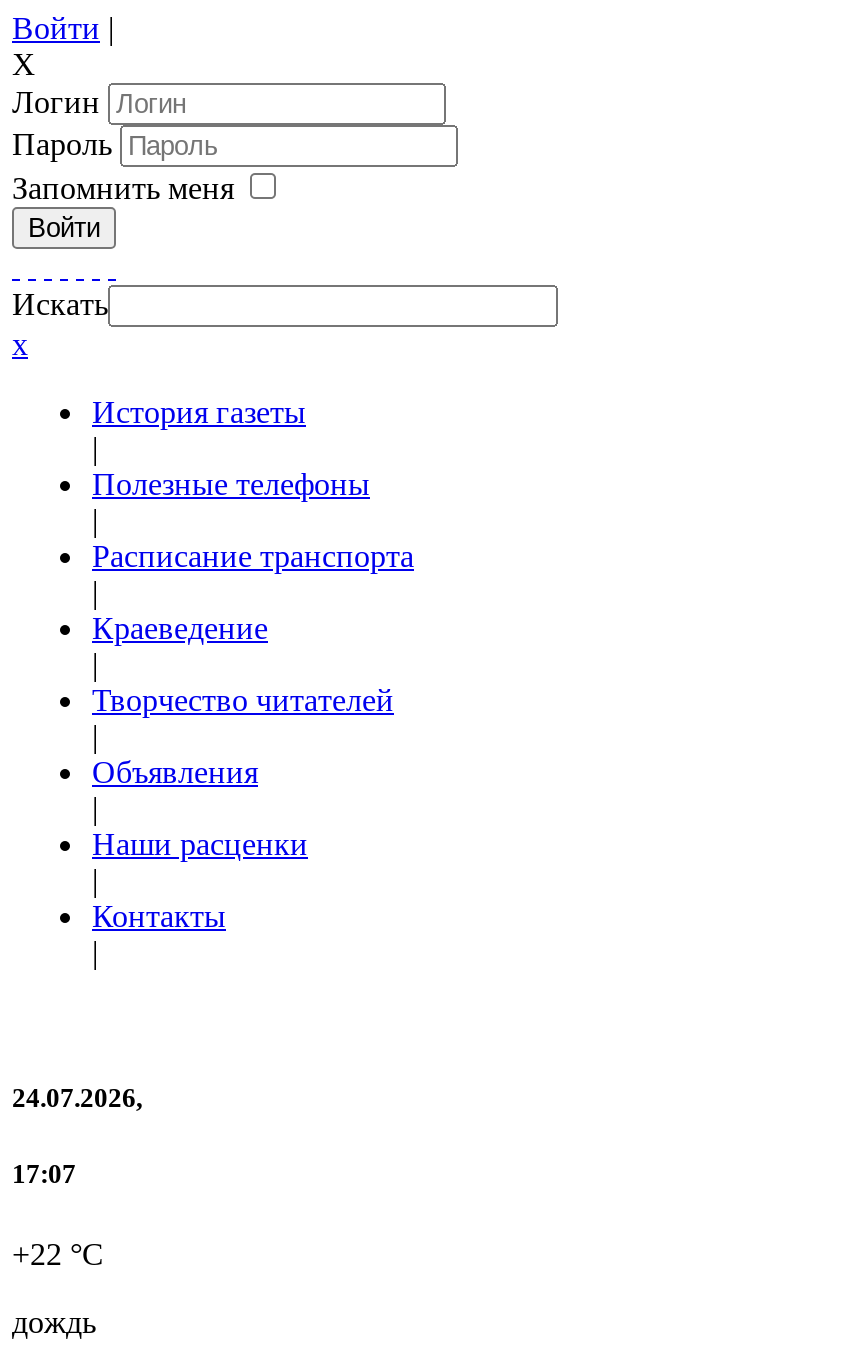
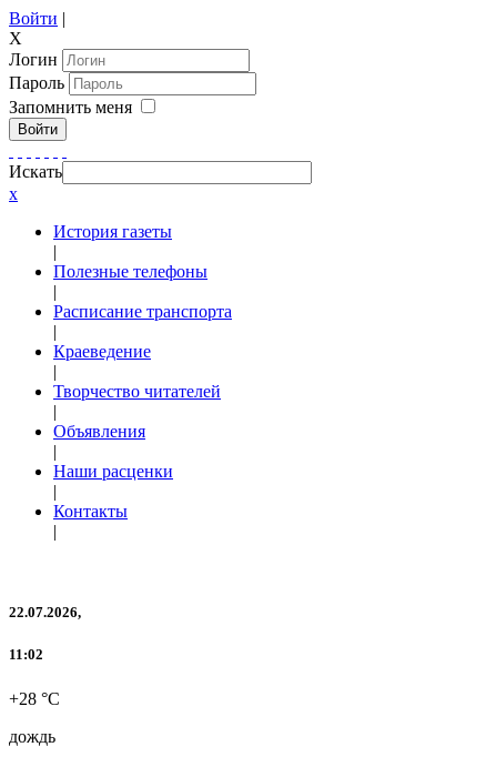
- 24.07.2026,
+ 22.07.2026,

- 17:07
+ 11:02

- +22 °C
+ +28 °C
